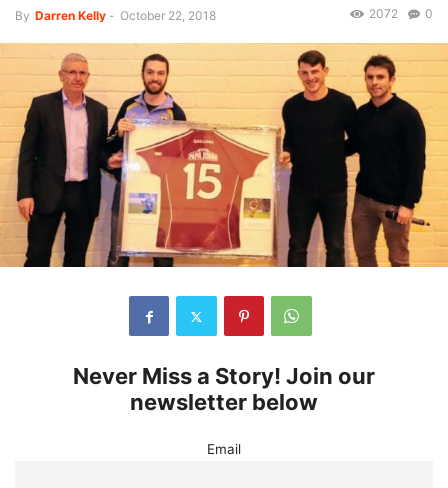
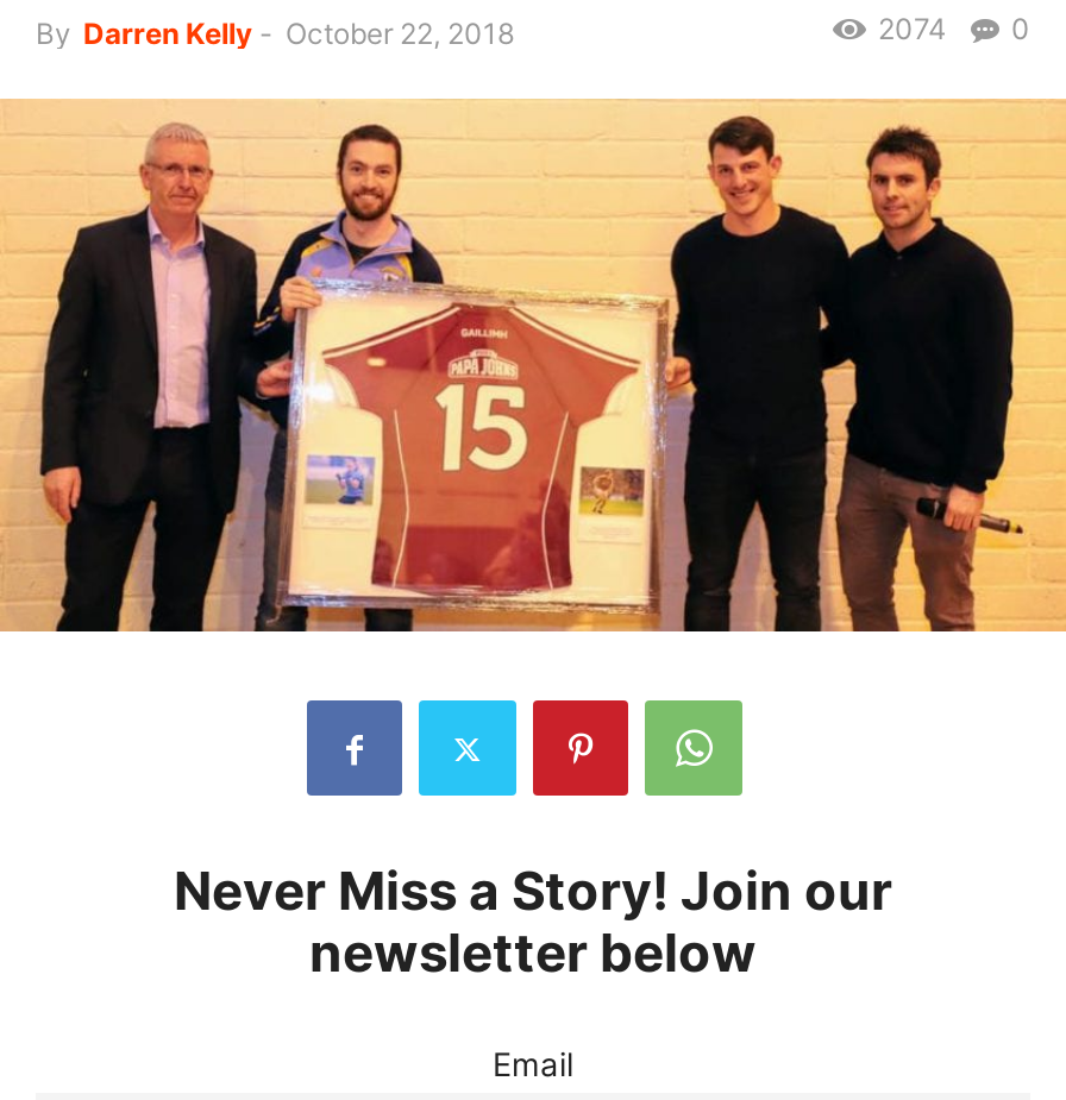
- 2072 0
+ 2074 0
